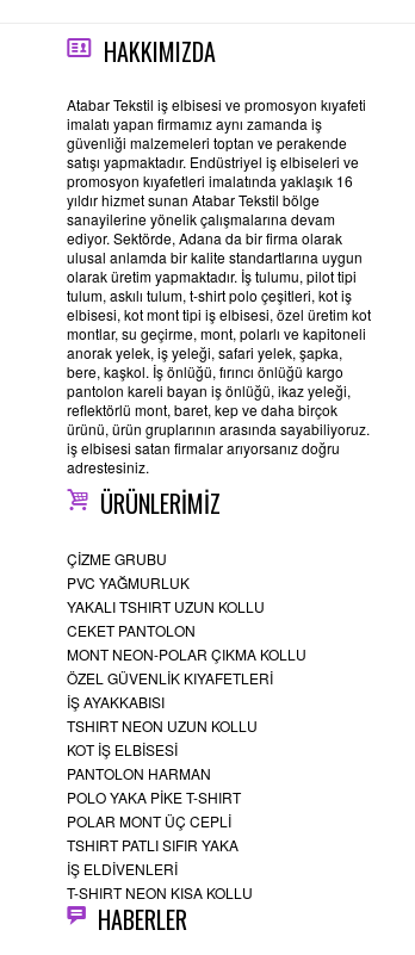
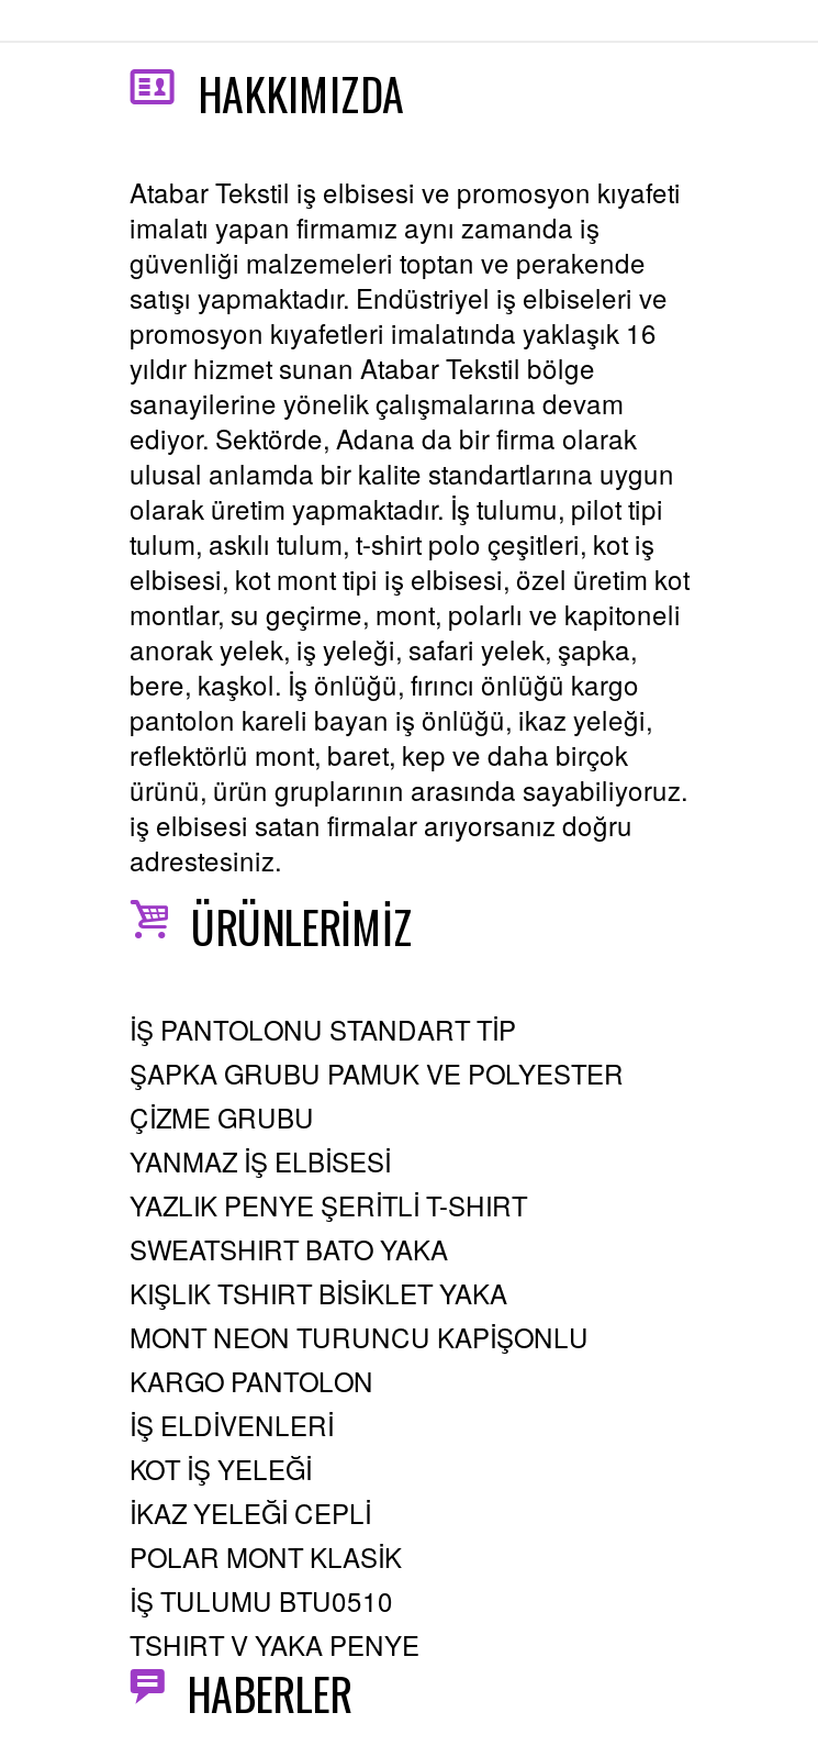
+ İŞ PANTOLONU STANDART TİP
+ ŞAPKA GRUBU PAMUK VE POLYESTER

moved down: ÇİZME GRUBU

- PVC YAĞMURLUK
- YAKALI TSHIRT UZUN KOLLU
- CEKET PANTOLON
- MONT NEON-POLAR ÇIKMA KOLLU
- ÖZEL GÜVENLİK KIYAFETLERİ
- İŞ AYAKKABISI
- TSHIRT NEON UZUN KOLLU
- KOT İŞ ELBİSESİ
- PANTOLON HARMAN
- POLO YAKA PİKE T-SHIRT
- POLAR MONT ÜÇ CEPLİ
- TSHIRT PATLI SIFIR YAKA
+ YANMAZ İŞ ELBİSESİ
+ YAZLIK PENYE ŞERİTLİ T-SHIRT
+ SWEATSHIRT BATO YAKA
+ KIŞLIK TSHIRT BİSİKLET YAKA
+ MONT NEON TURUNCU KAPİŞONLU
+ KARGO PANTOLON

moved up: İŞ ELDİVENLERİ

- T-SHIRT NEON KISA KOLLU
+ KOT İŞ YELEĞİ
+ İKAZ YELEĞİ CEPLİ
+ POLAR MONT KLASİK
+ İŞ TULUMU BTU0510
+ TSHIRT V YAKA PENYE
